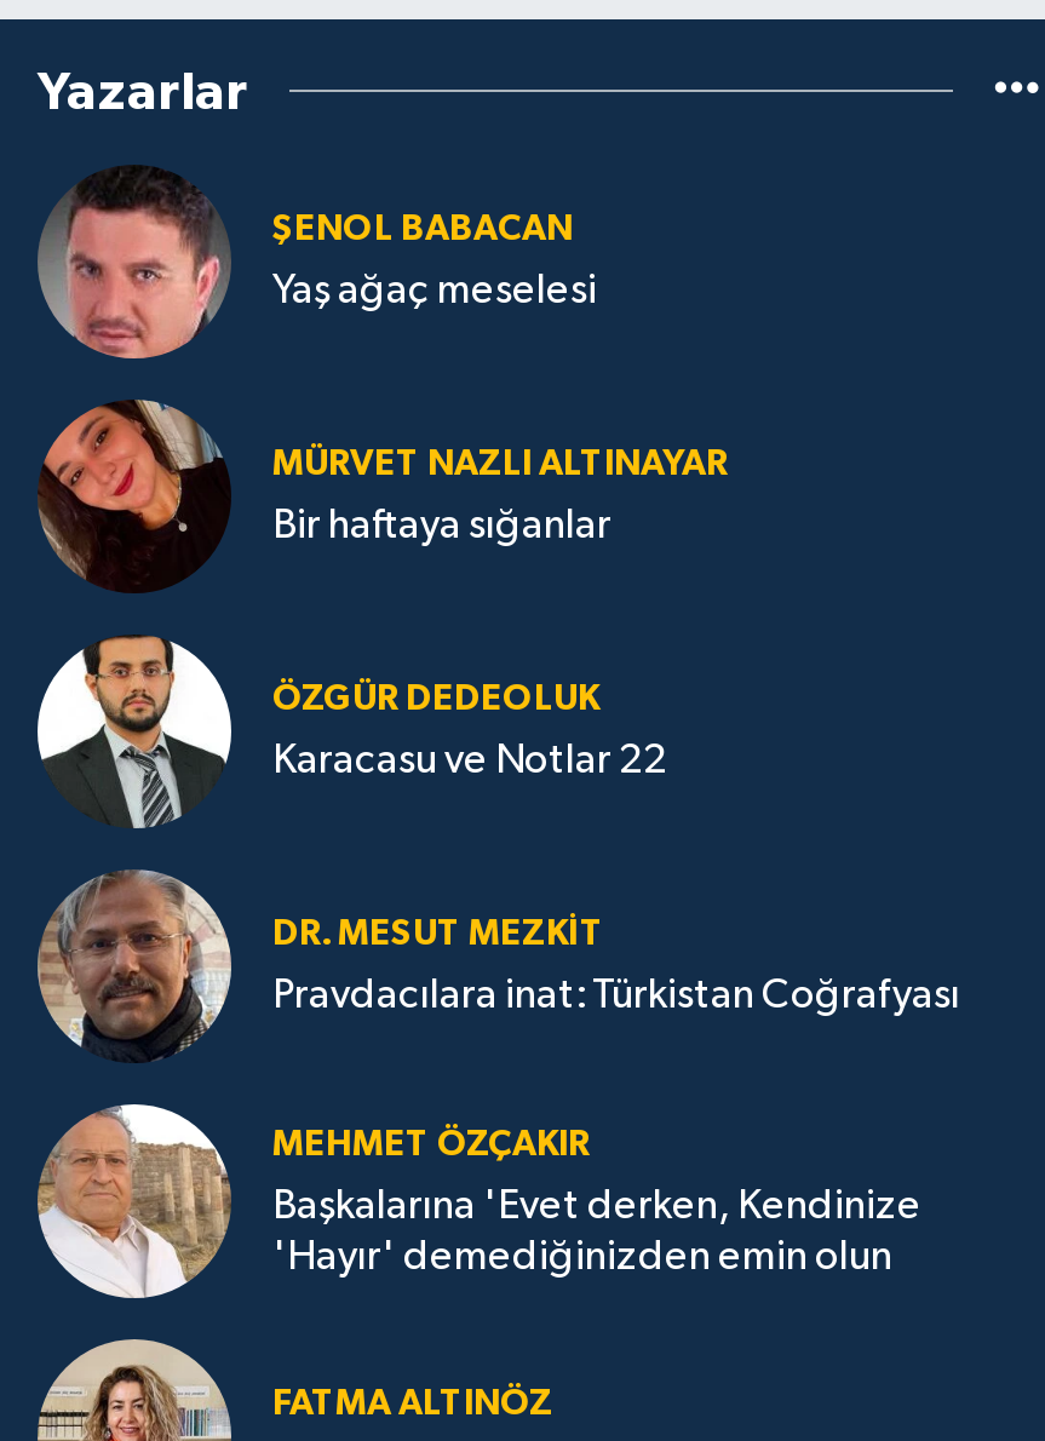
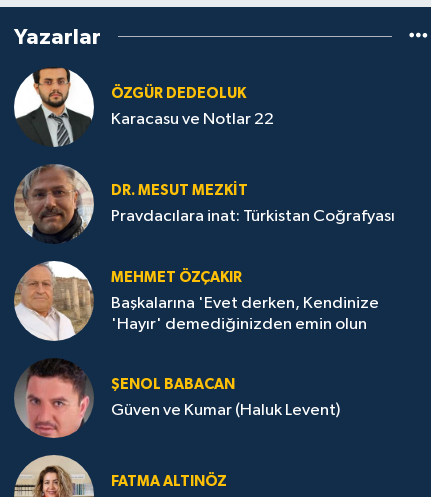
moved down: [image] | ŞENOL BABACAN

- Yaş ağaç meselesi

- [image]
- MÜRVET NAZLI ALTINAYAR
- Bir haftaya sığanlar

moved up: [image] | ÖZGÜR DEDEOLUK | Karacasu ve Notlar 22 | DR. MESUT MEZKIT | Pravdacılara inat: Türkistan Coğrafyası | MEHMET ÖZÇAKIR | Başkalarına 'Evet derken, Kendinize | 'Hayır' demediğinizden emin olun

+ Güven ve Kumar (Haluk Levent)
